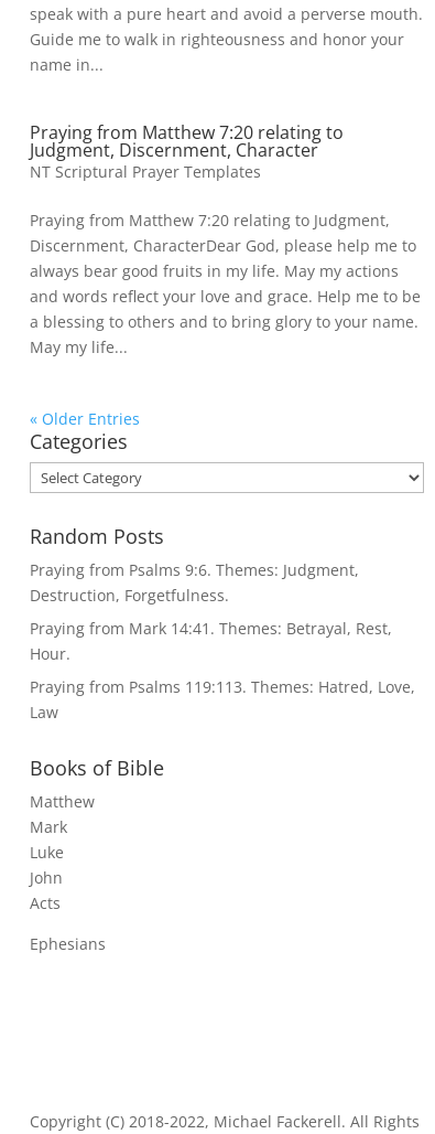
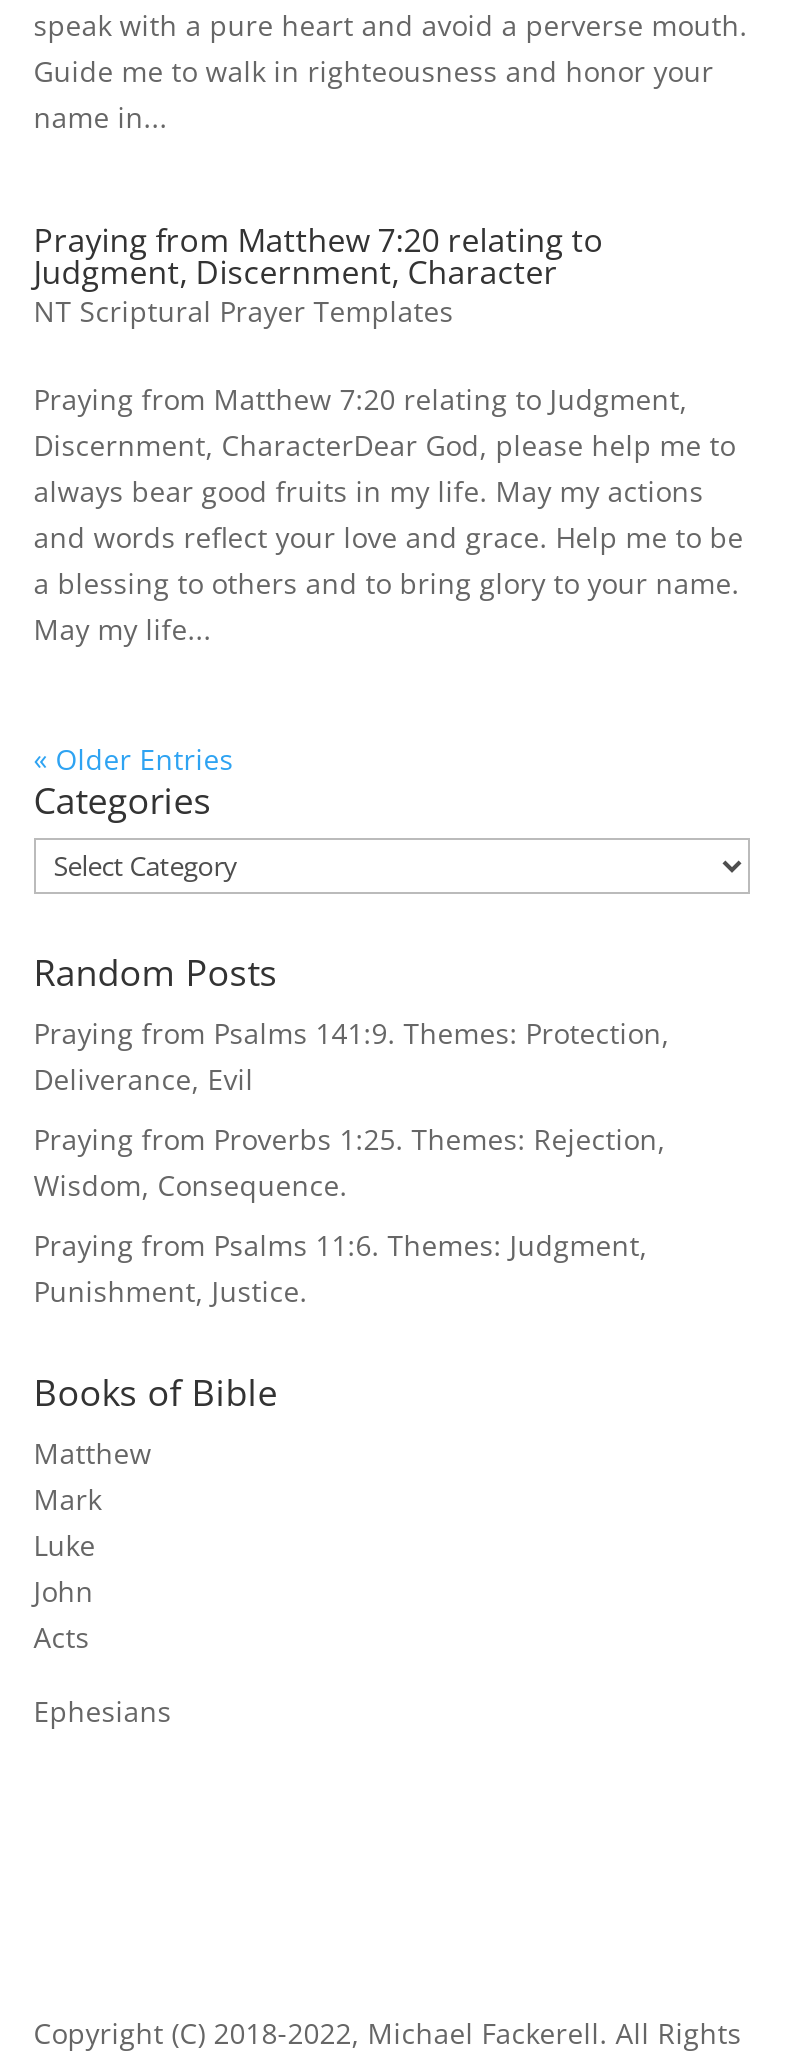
- Praying from Psalms 9:6. Themes: Judgment,
- Destruction, Forgetfulness.
+ Praying from Psalms 141:9. Themes: Protection,
+ Deliverance, Evil

- Praying from Mark 14:41. Themes: Betrayal, Rest,
- Hour.
+ Praying from Proverbs 1:25. Themes: Rejection,
+ Wisdom, Consequence.

- Praying from Psalms 119:113. Themes: Hatred, Love,
- Law
+ Praying from Psalms 11:6. Themes: Judgment,
+ Punishment, Justice.
